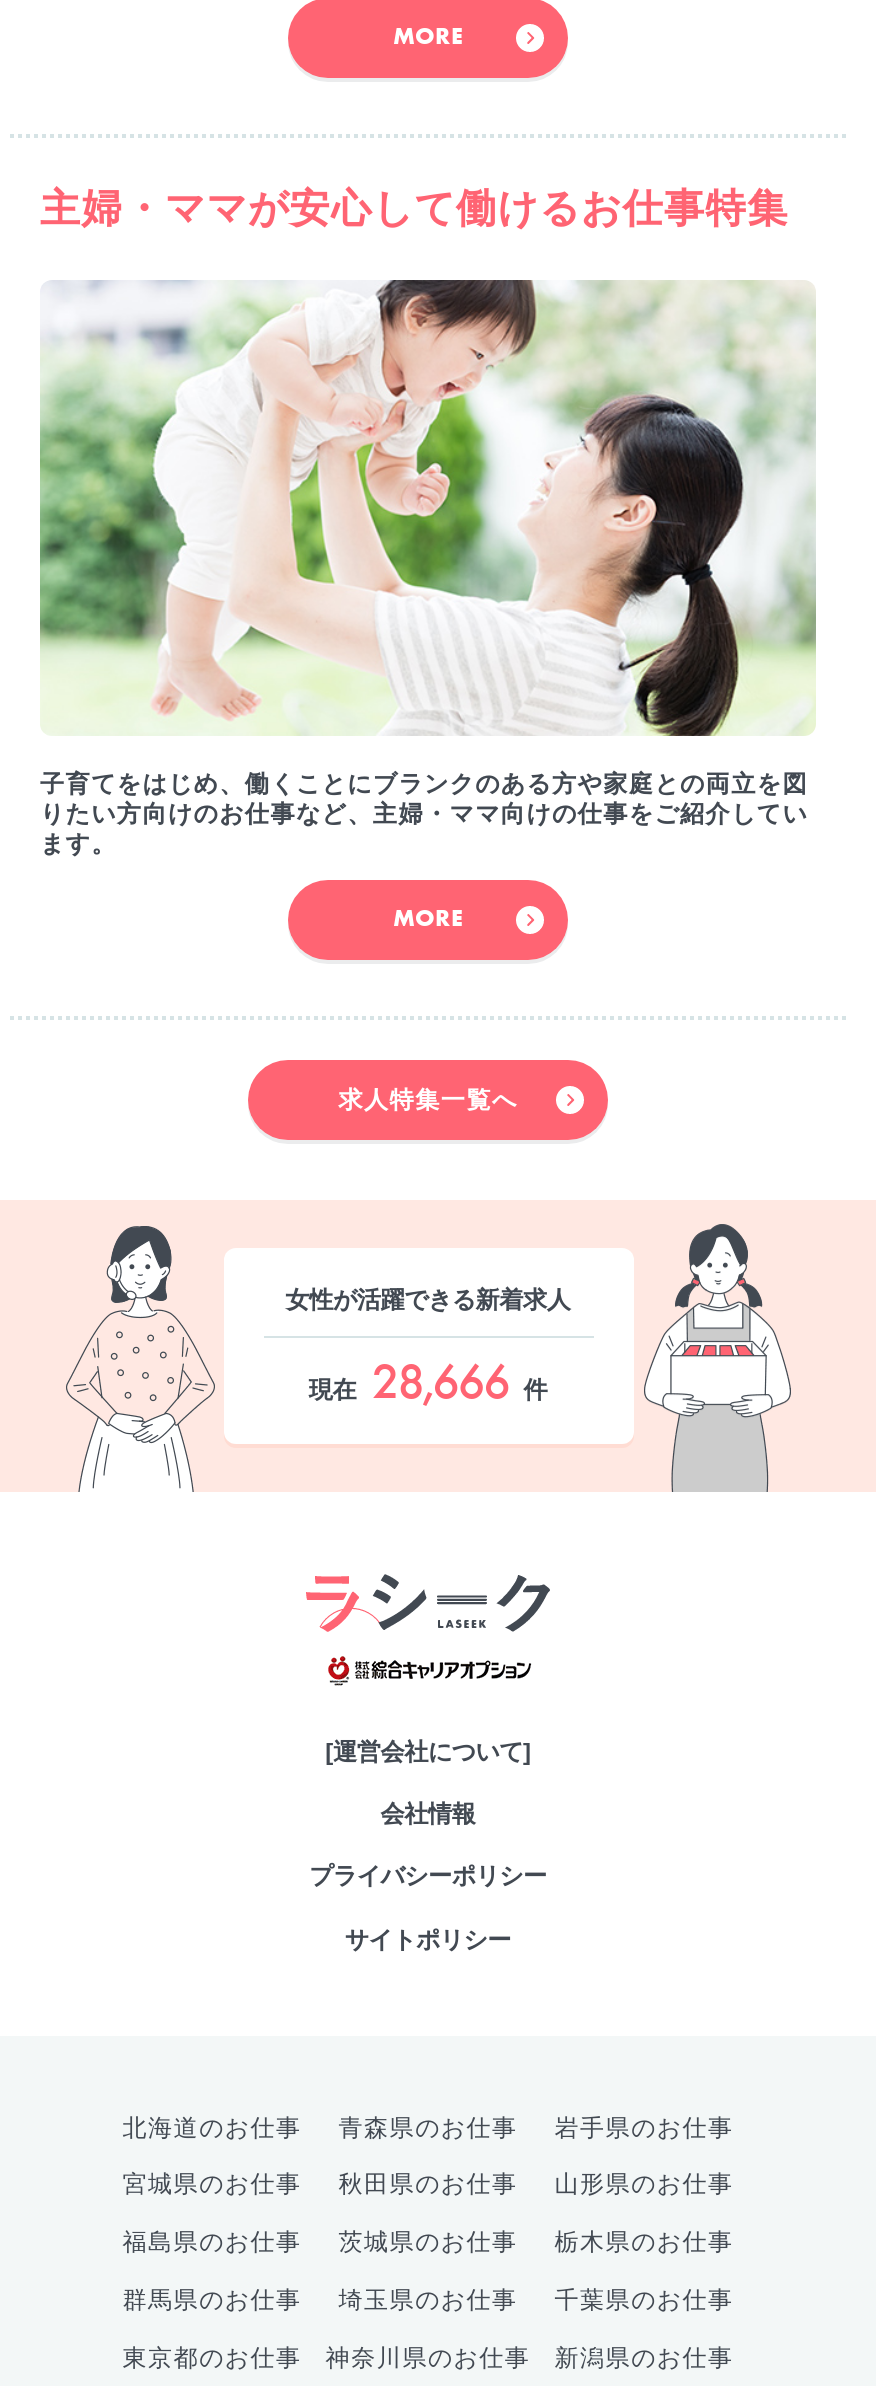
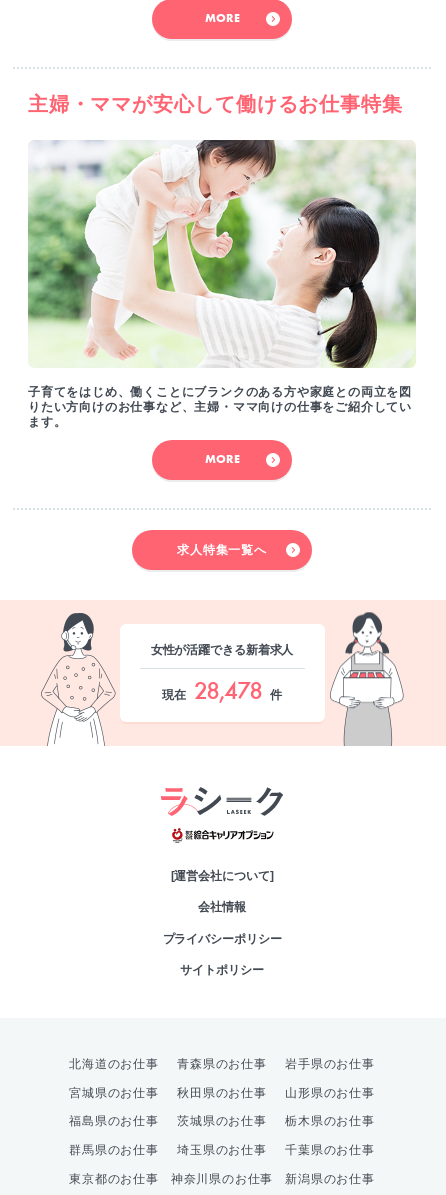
- 現在 28,666 件
+ 現在 28,478 件
